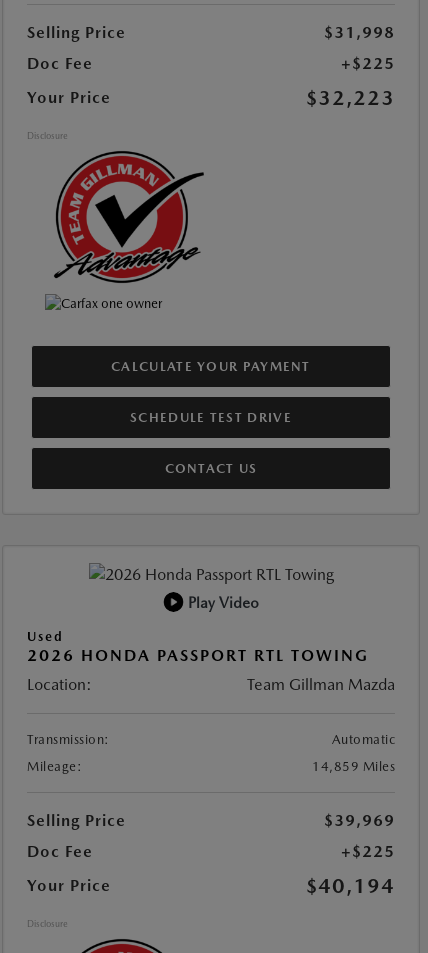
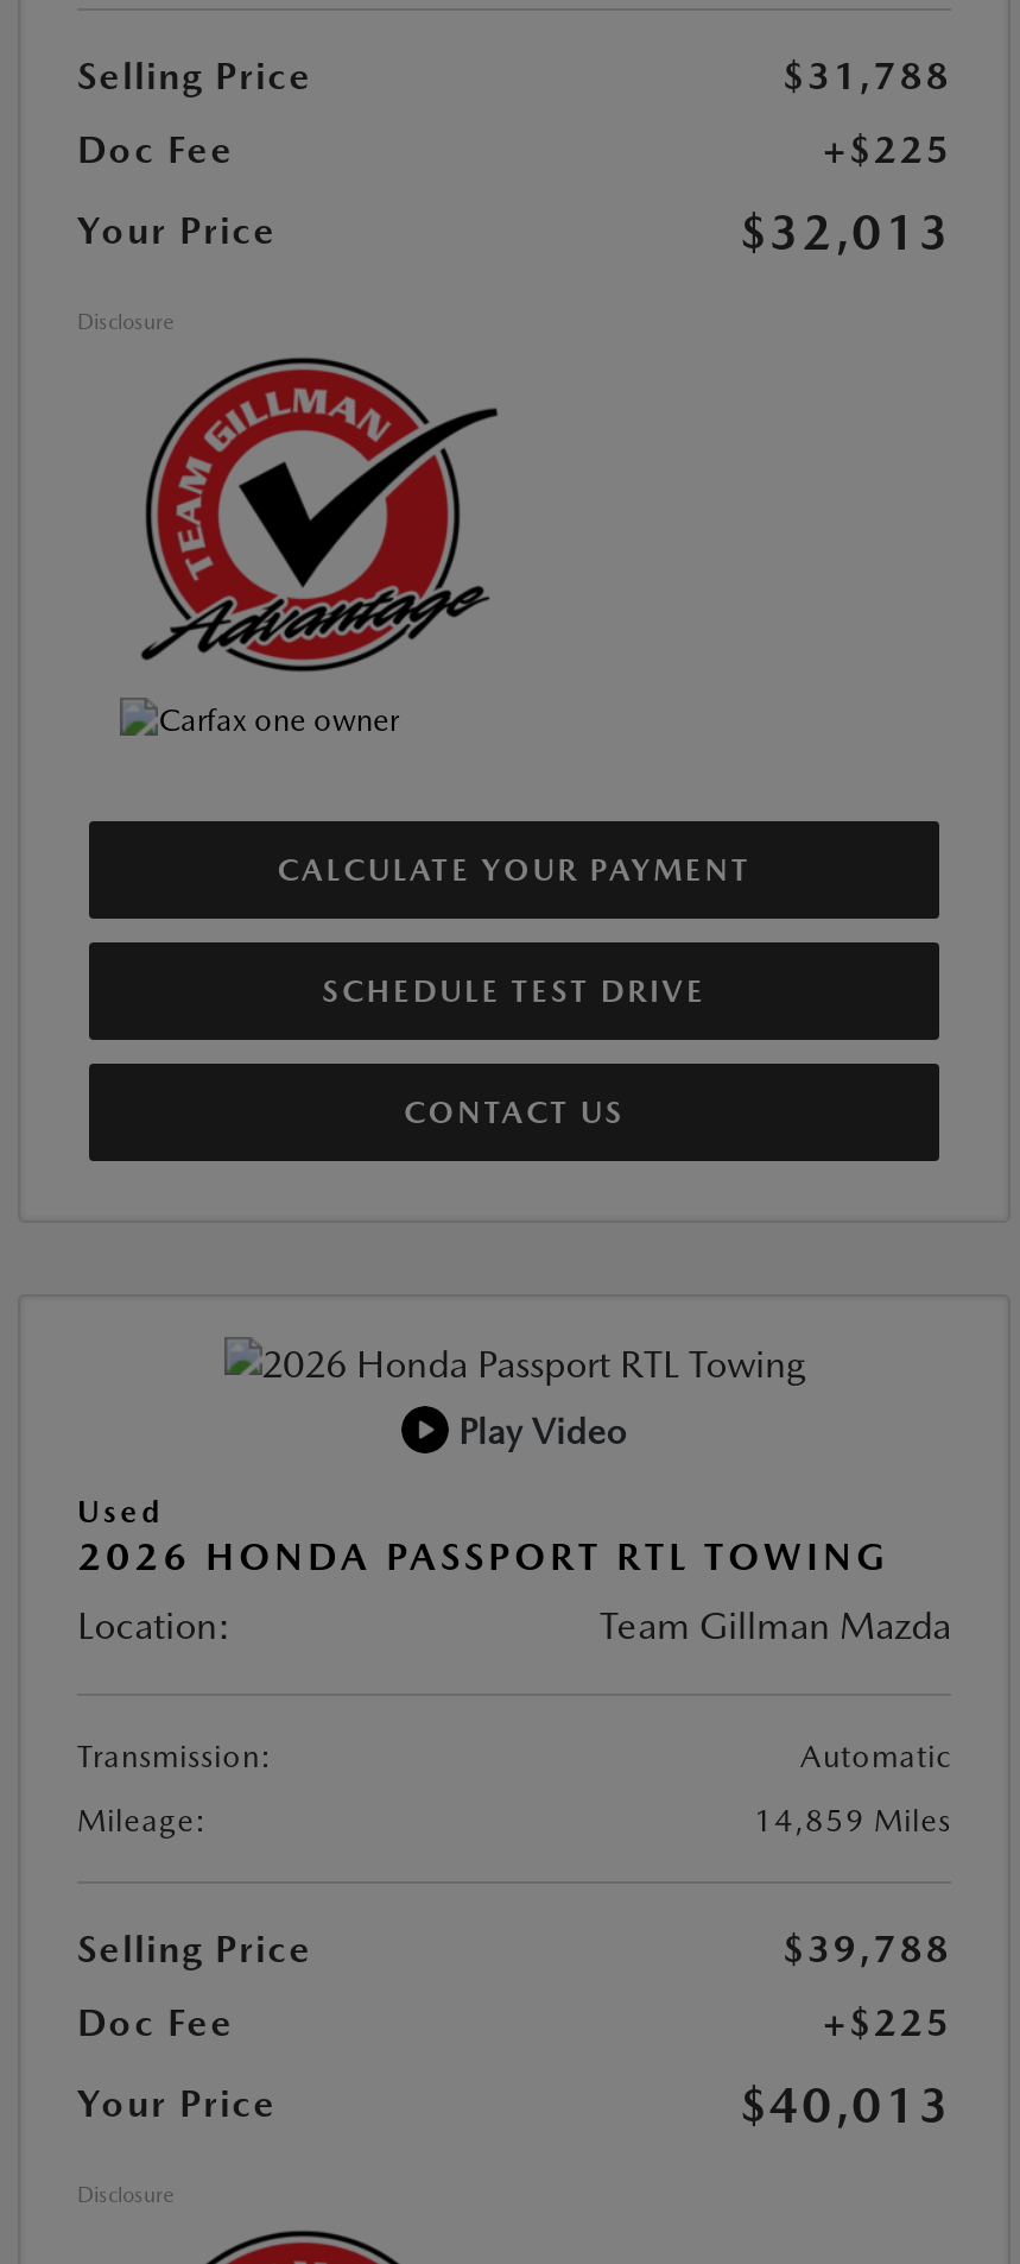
- $31,998
+ $31,788

- $32,223
+ $32,013

- $39,969
+ $39,788

- $40,194
+ $40,013
